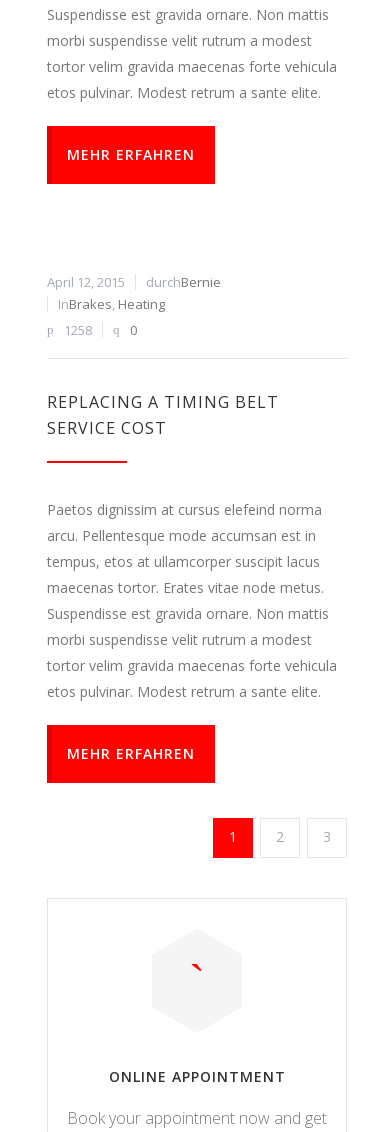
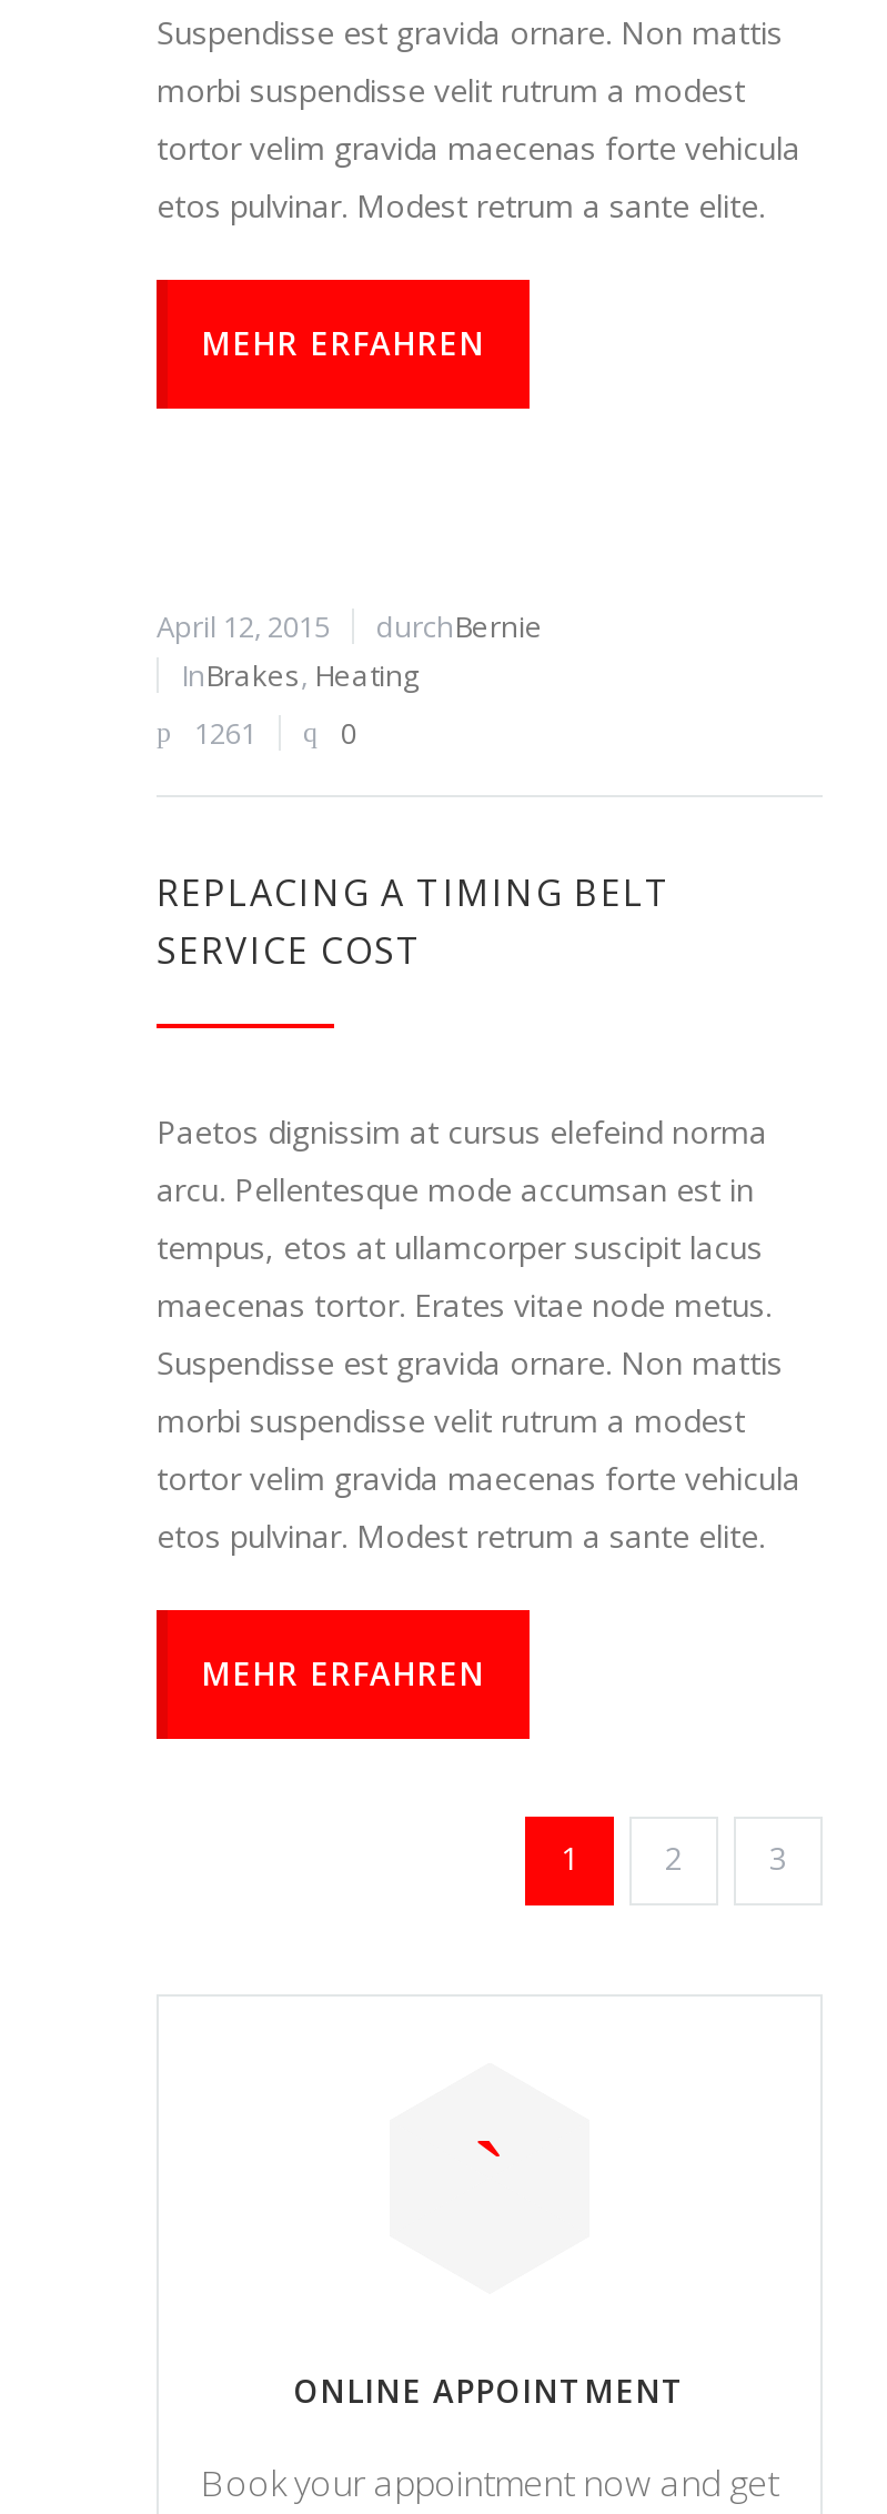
- 1258
+ 1261
